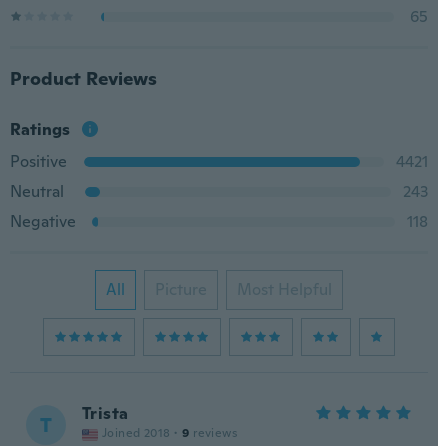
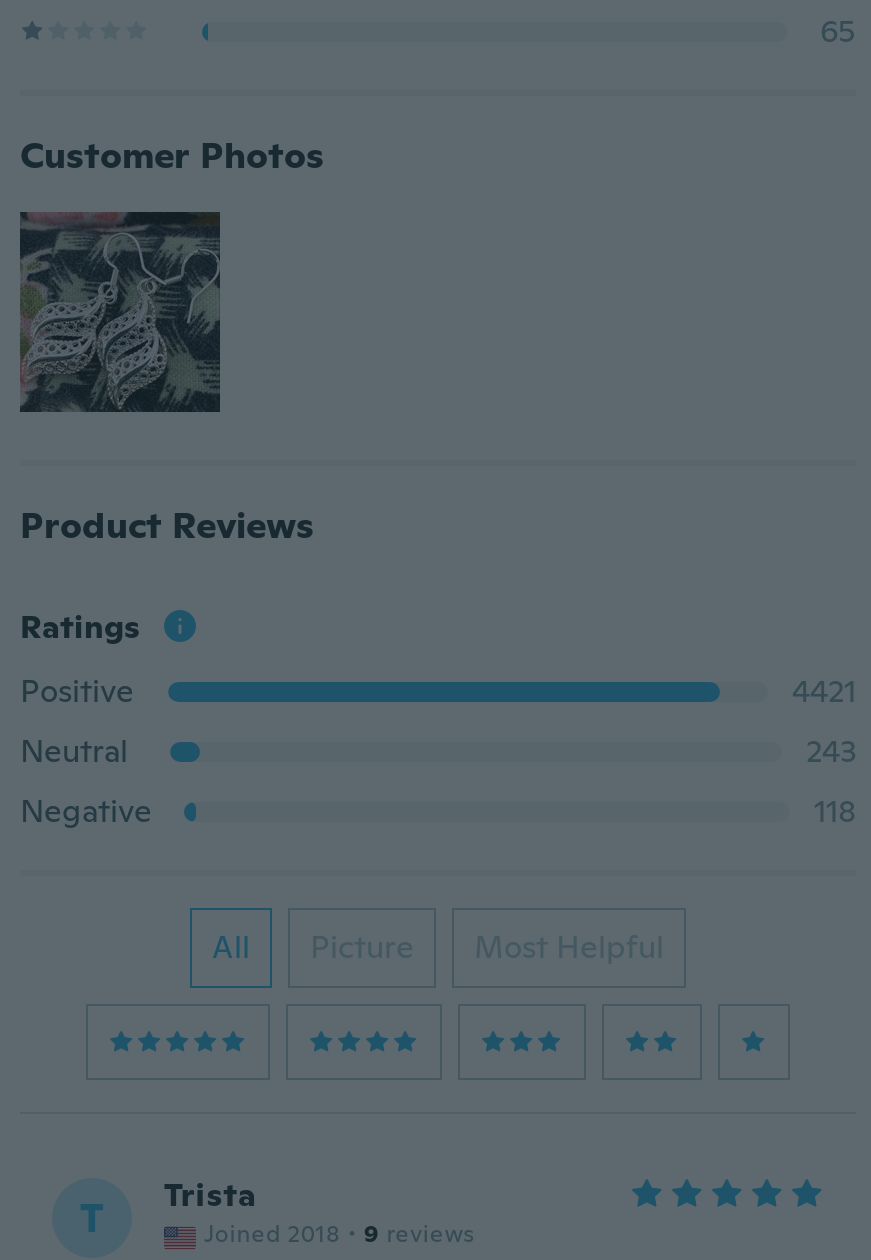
+ [image]

+ Customer Photos
